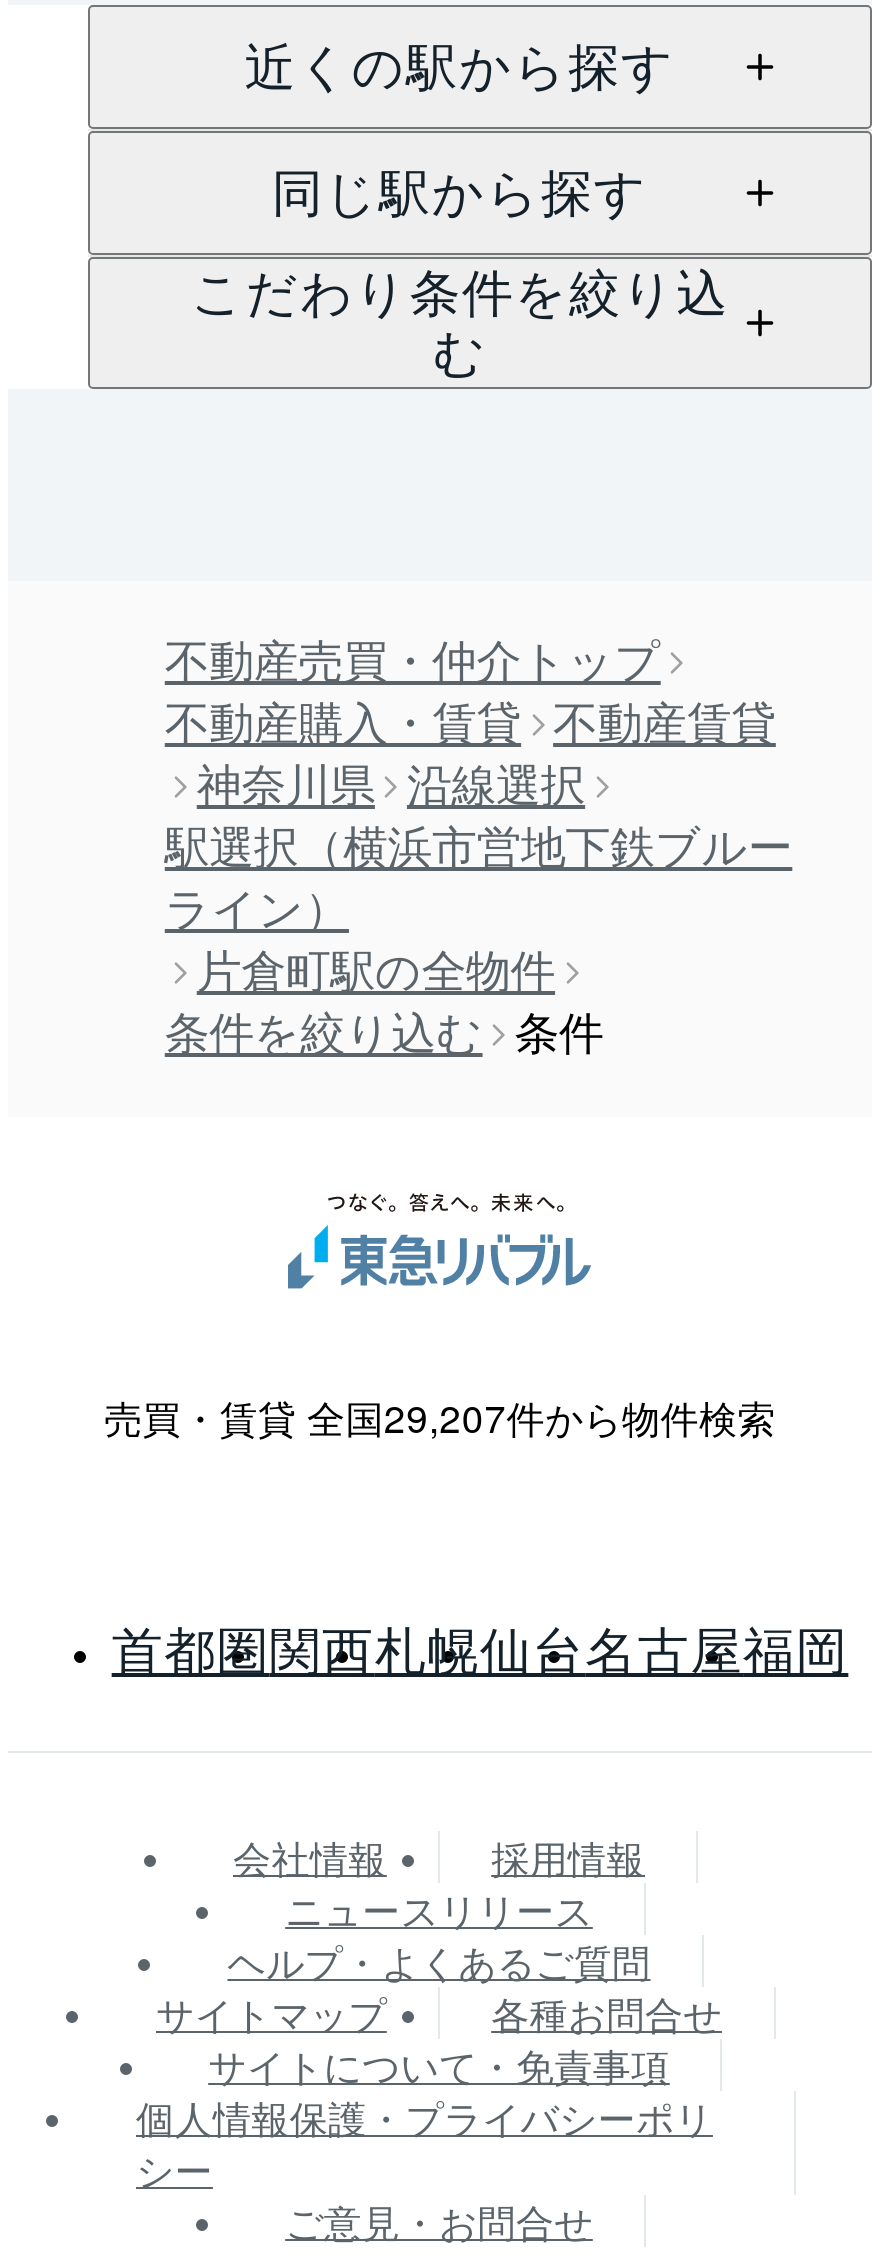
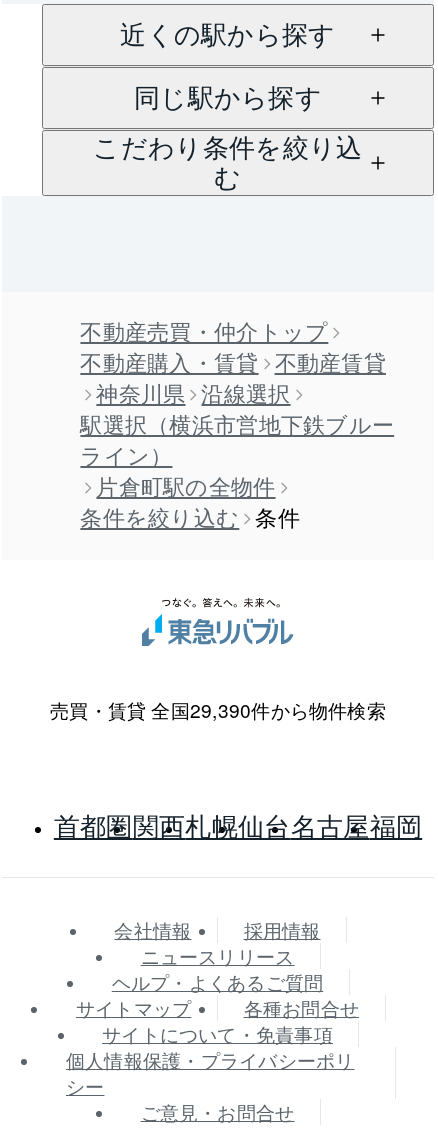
- 売買・賃貸 全国29,207件から物件検索
+ 売買・賃貸 全国29,390件から物件検索
